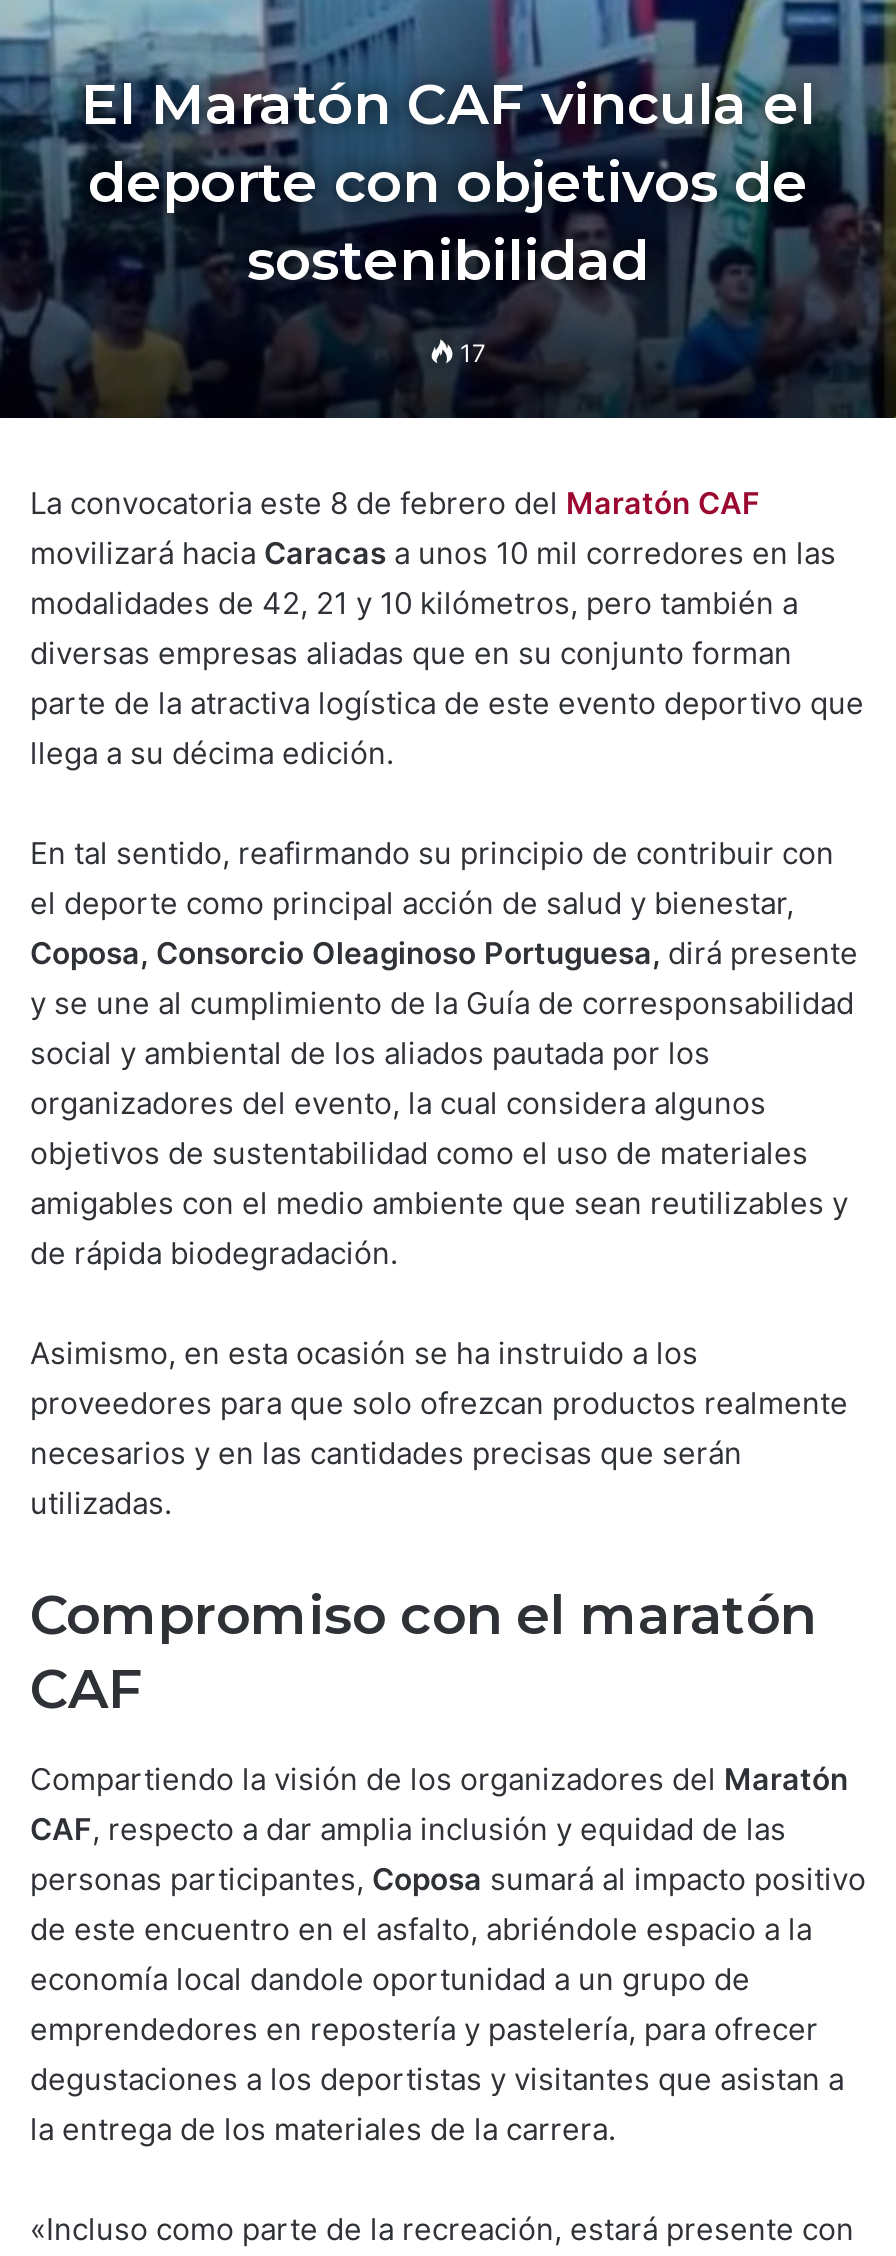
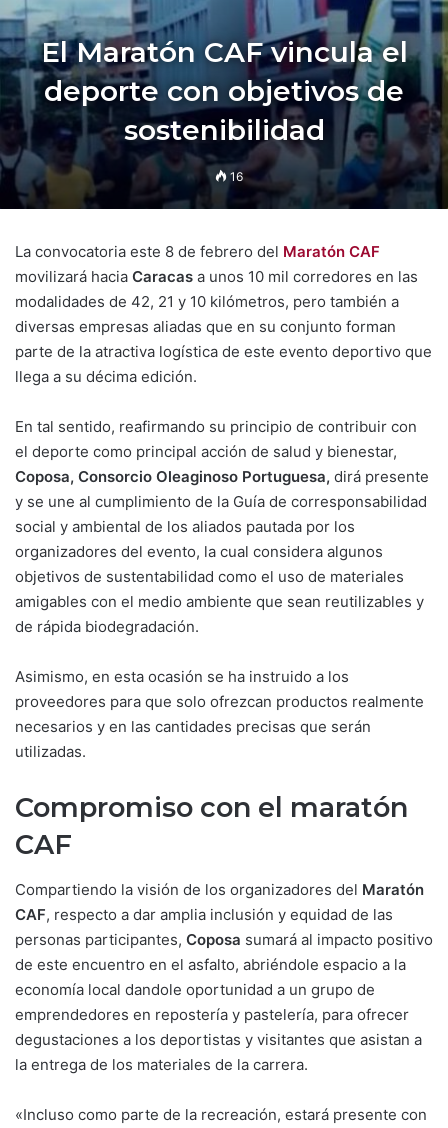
- 17
+ 16
